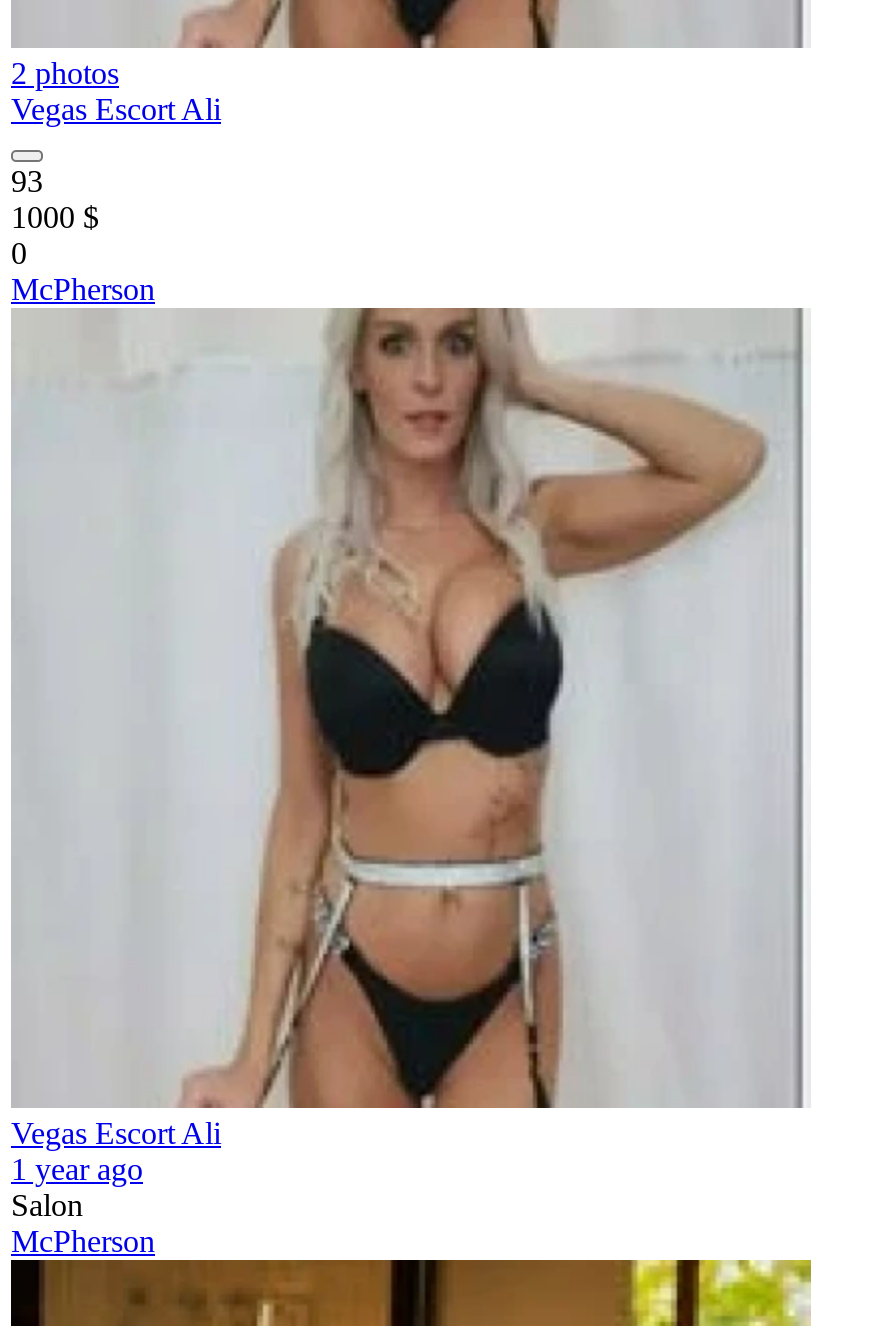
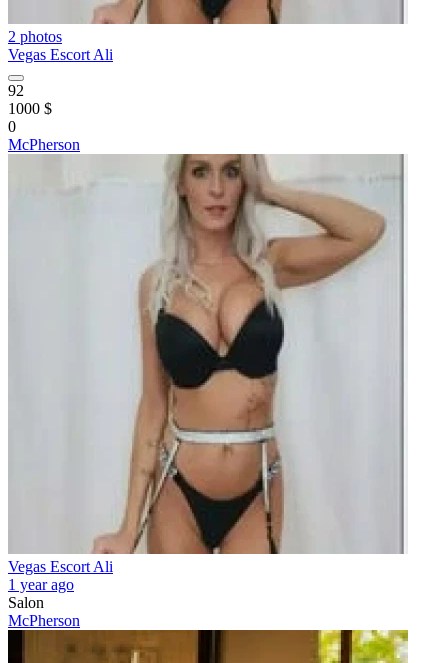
- 93
+ 92
